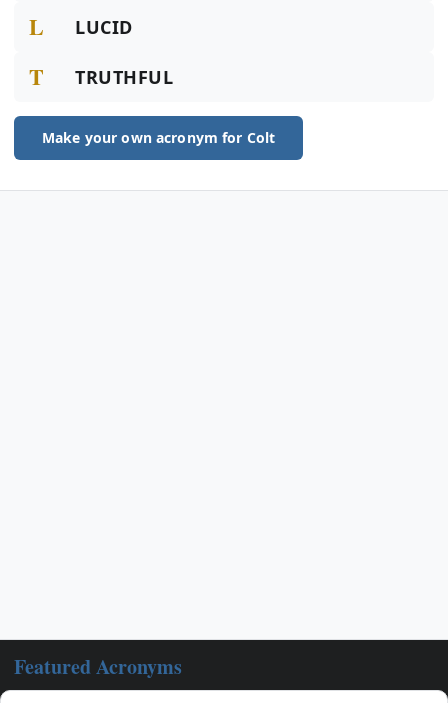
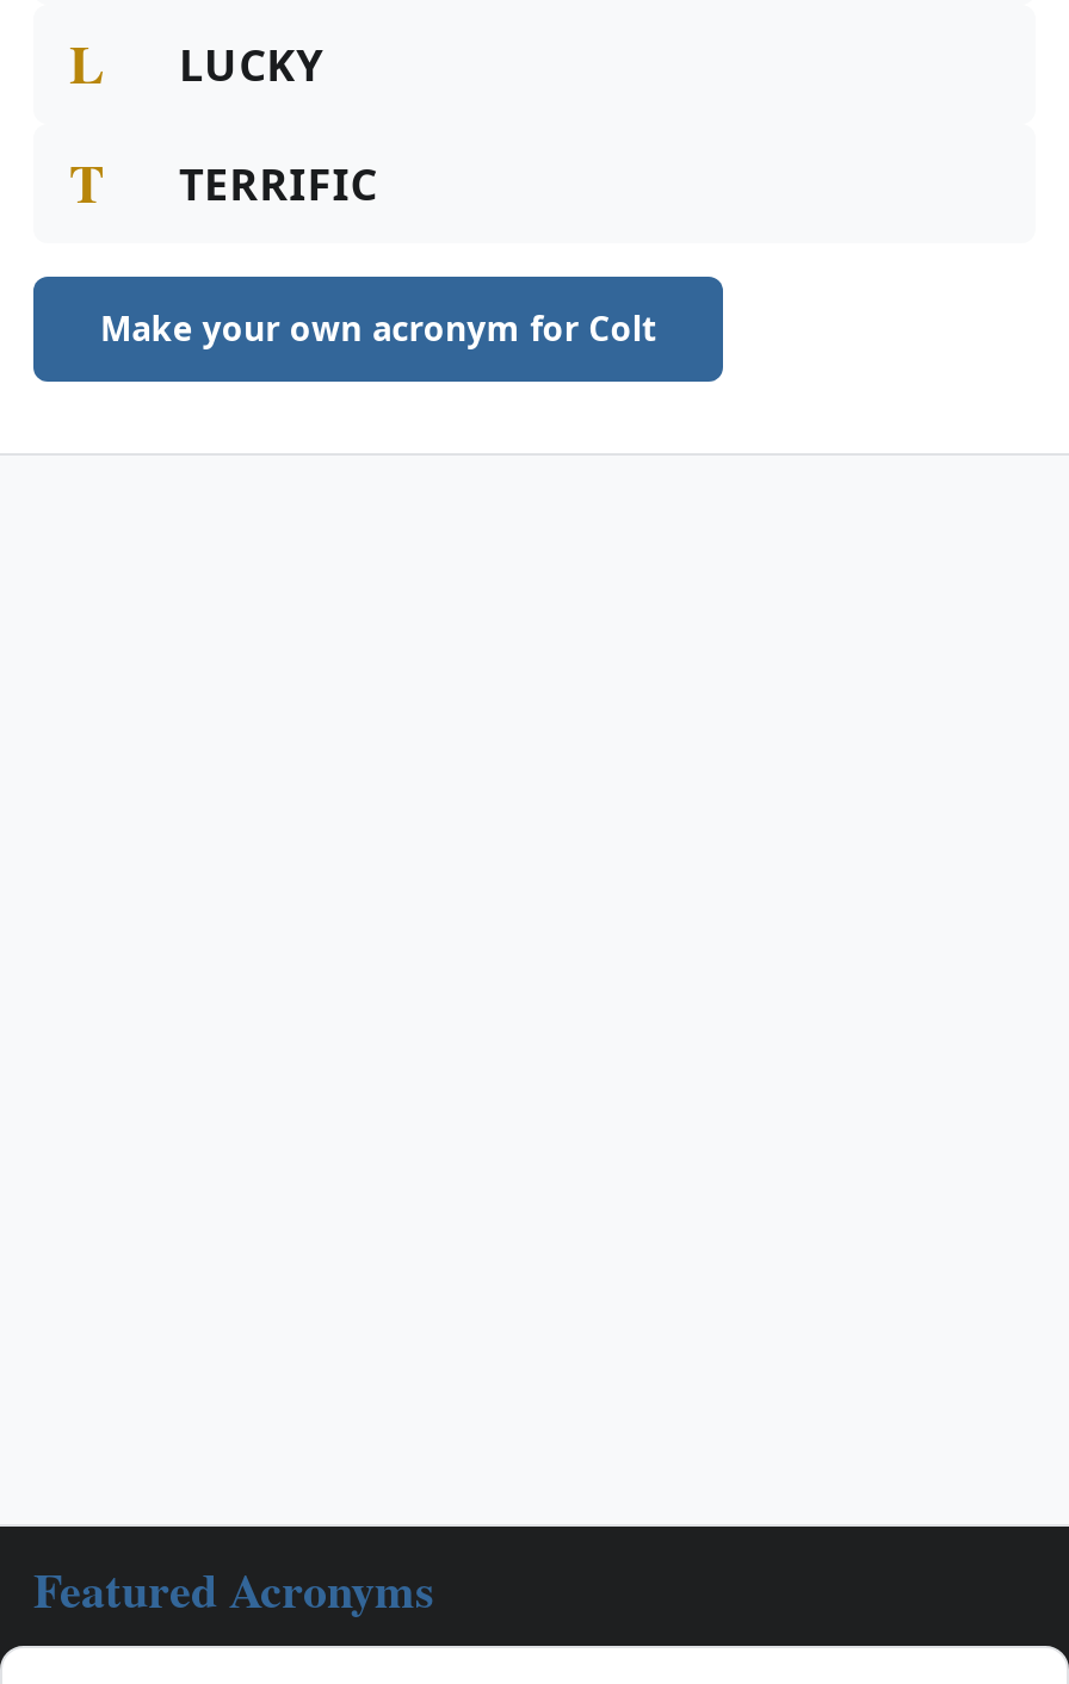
- LUCID
+ LUCKY

- TRUTHFUL
+ TERRIFIC
